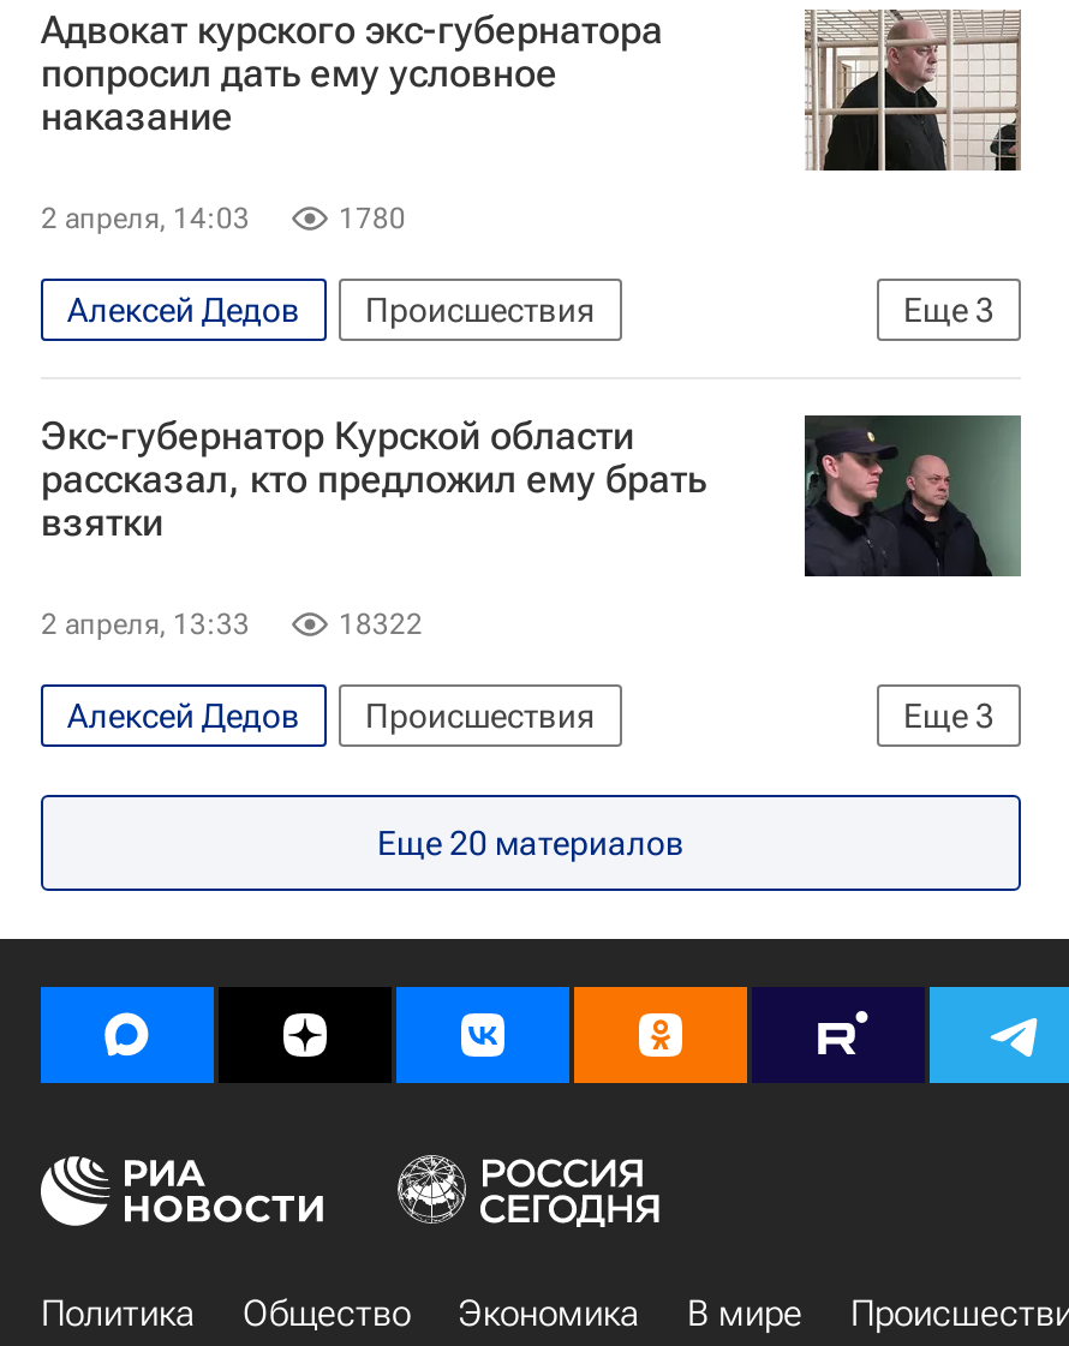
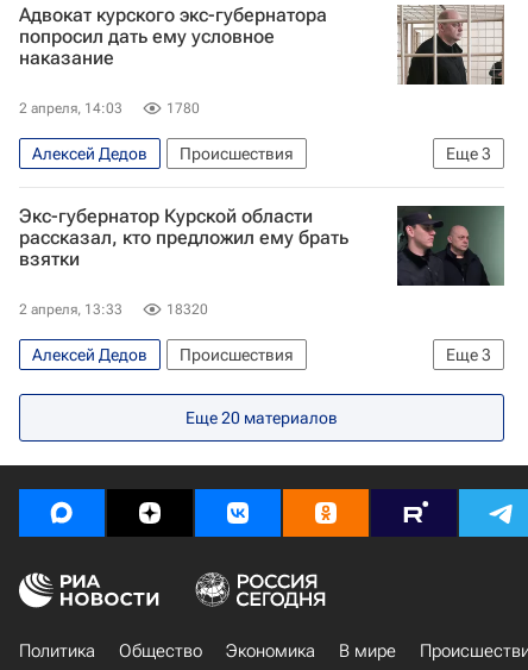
- 18322
+ 18320
